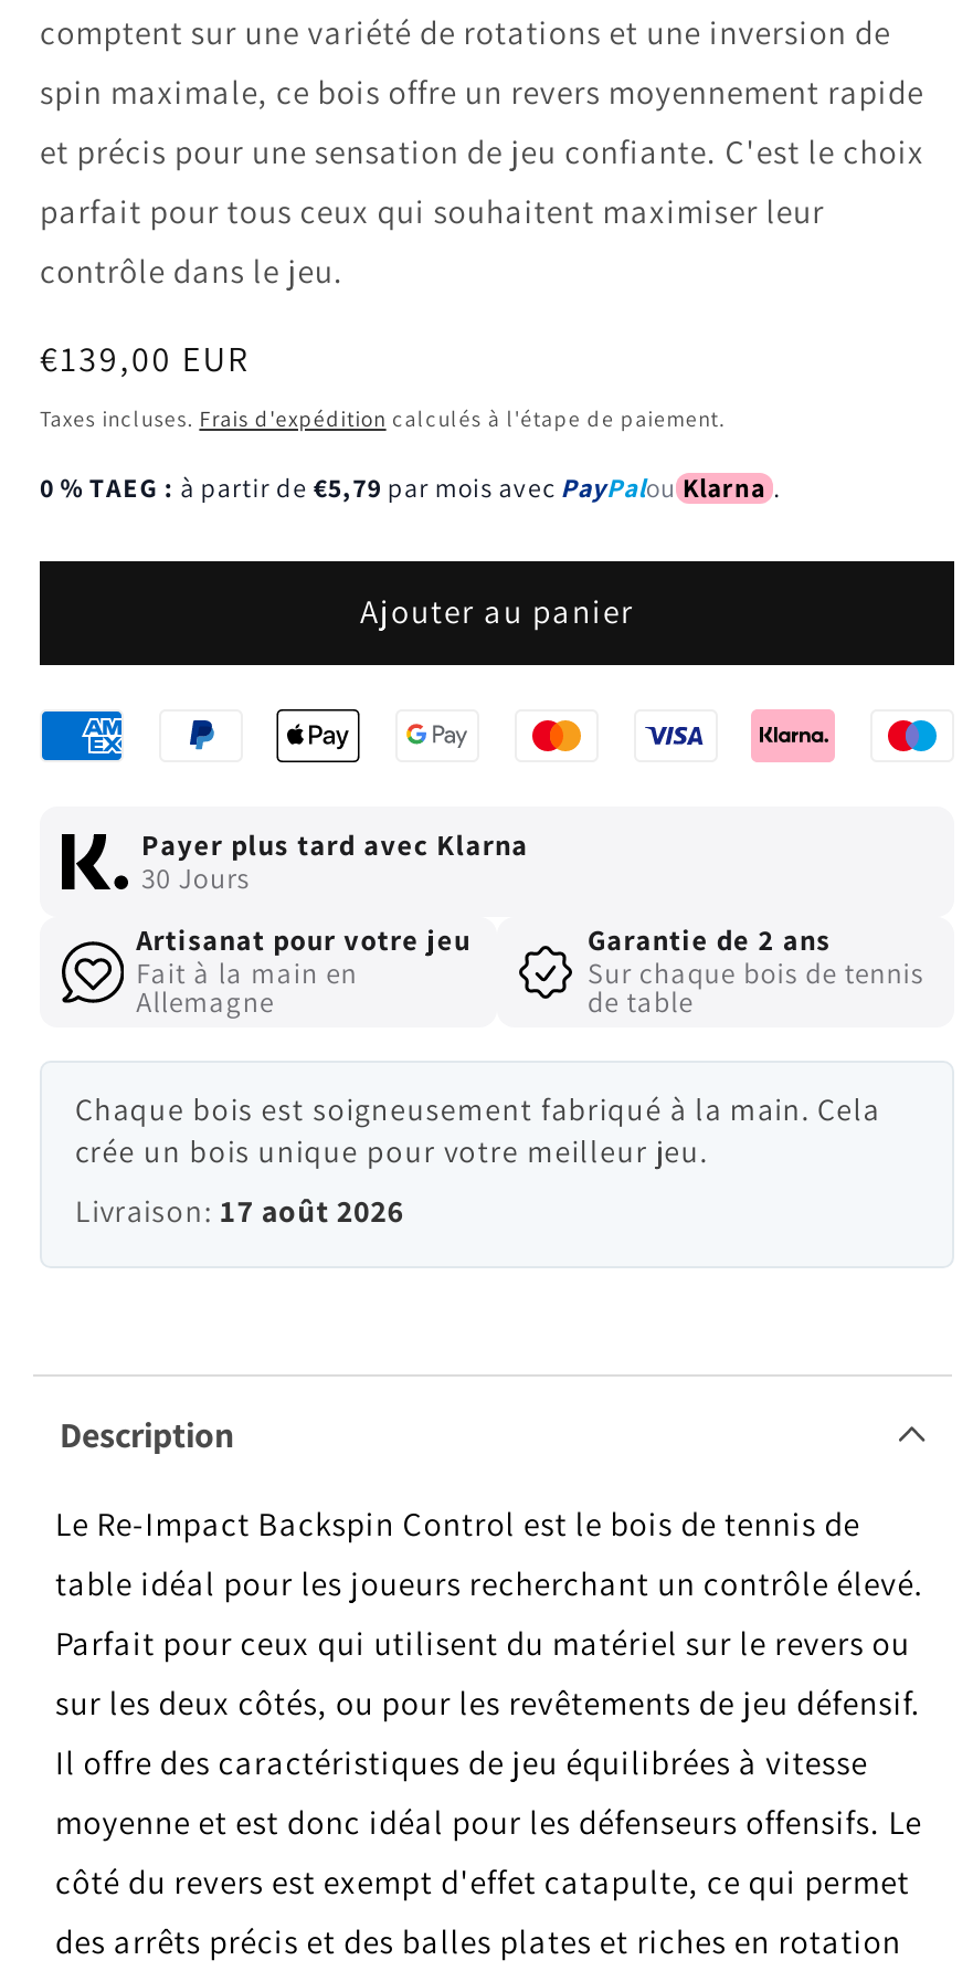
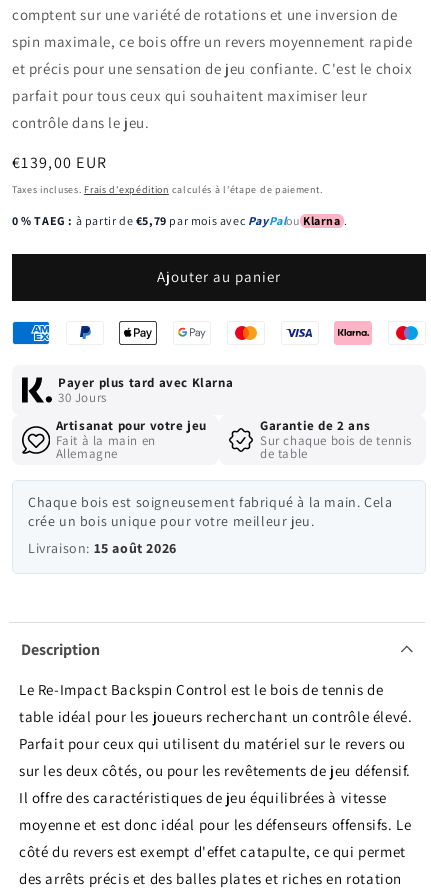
- Livraison: 17 août 2026
+ Livraison: 15 août 2026
